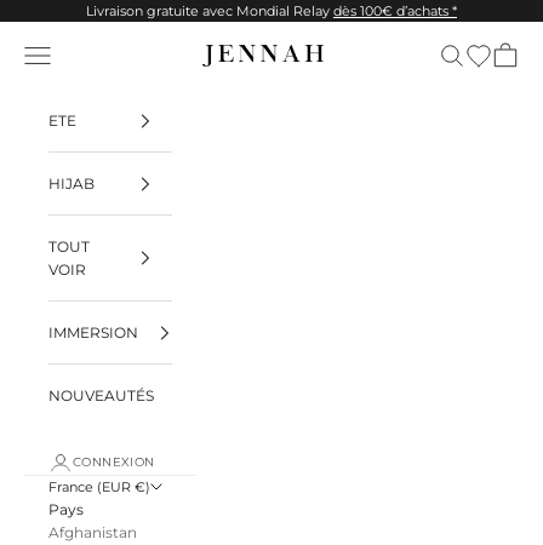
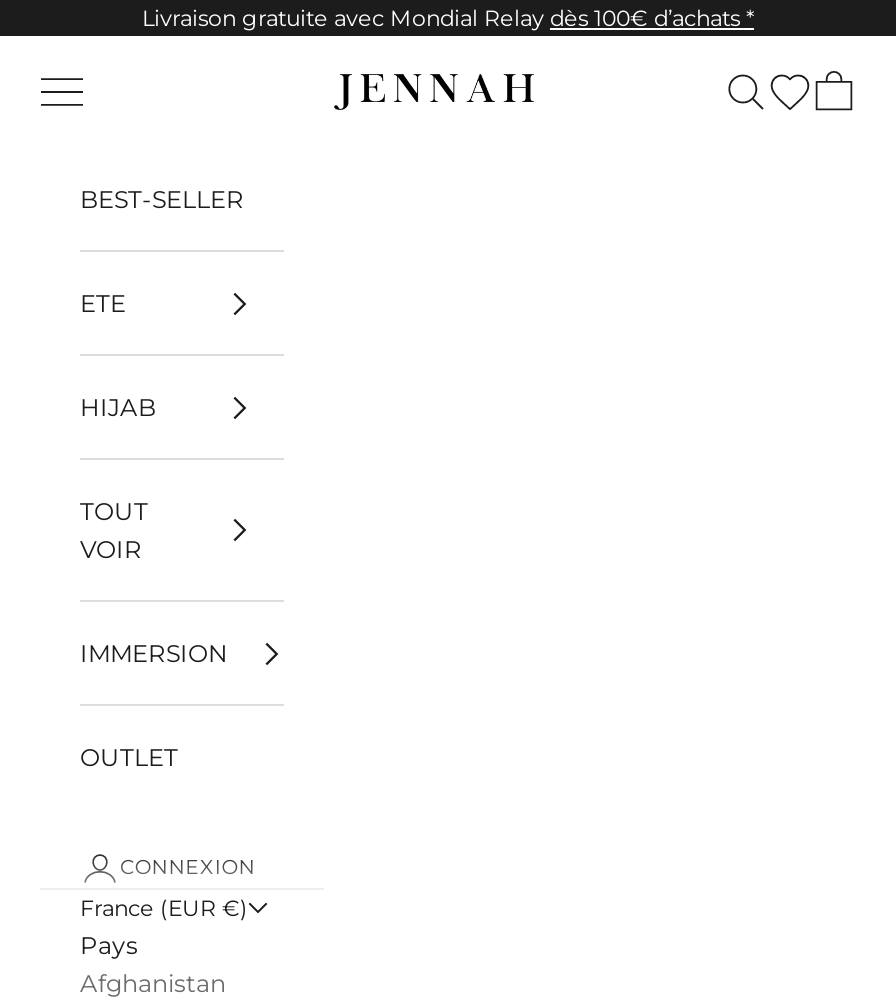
+ BEST-SELLER

- NOUVEAUTÉS
+ OUTLET
